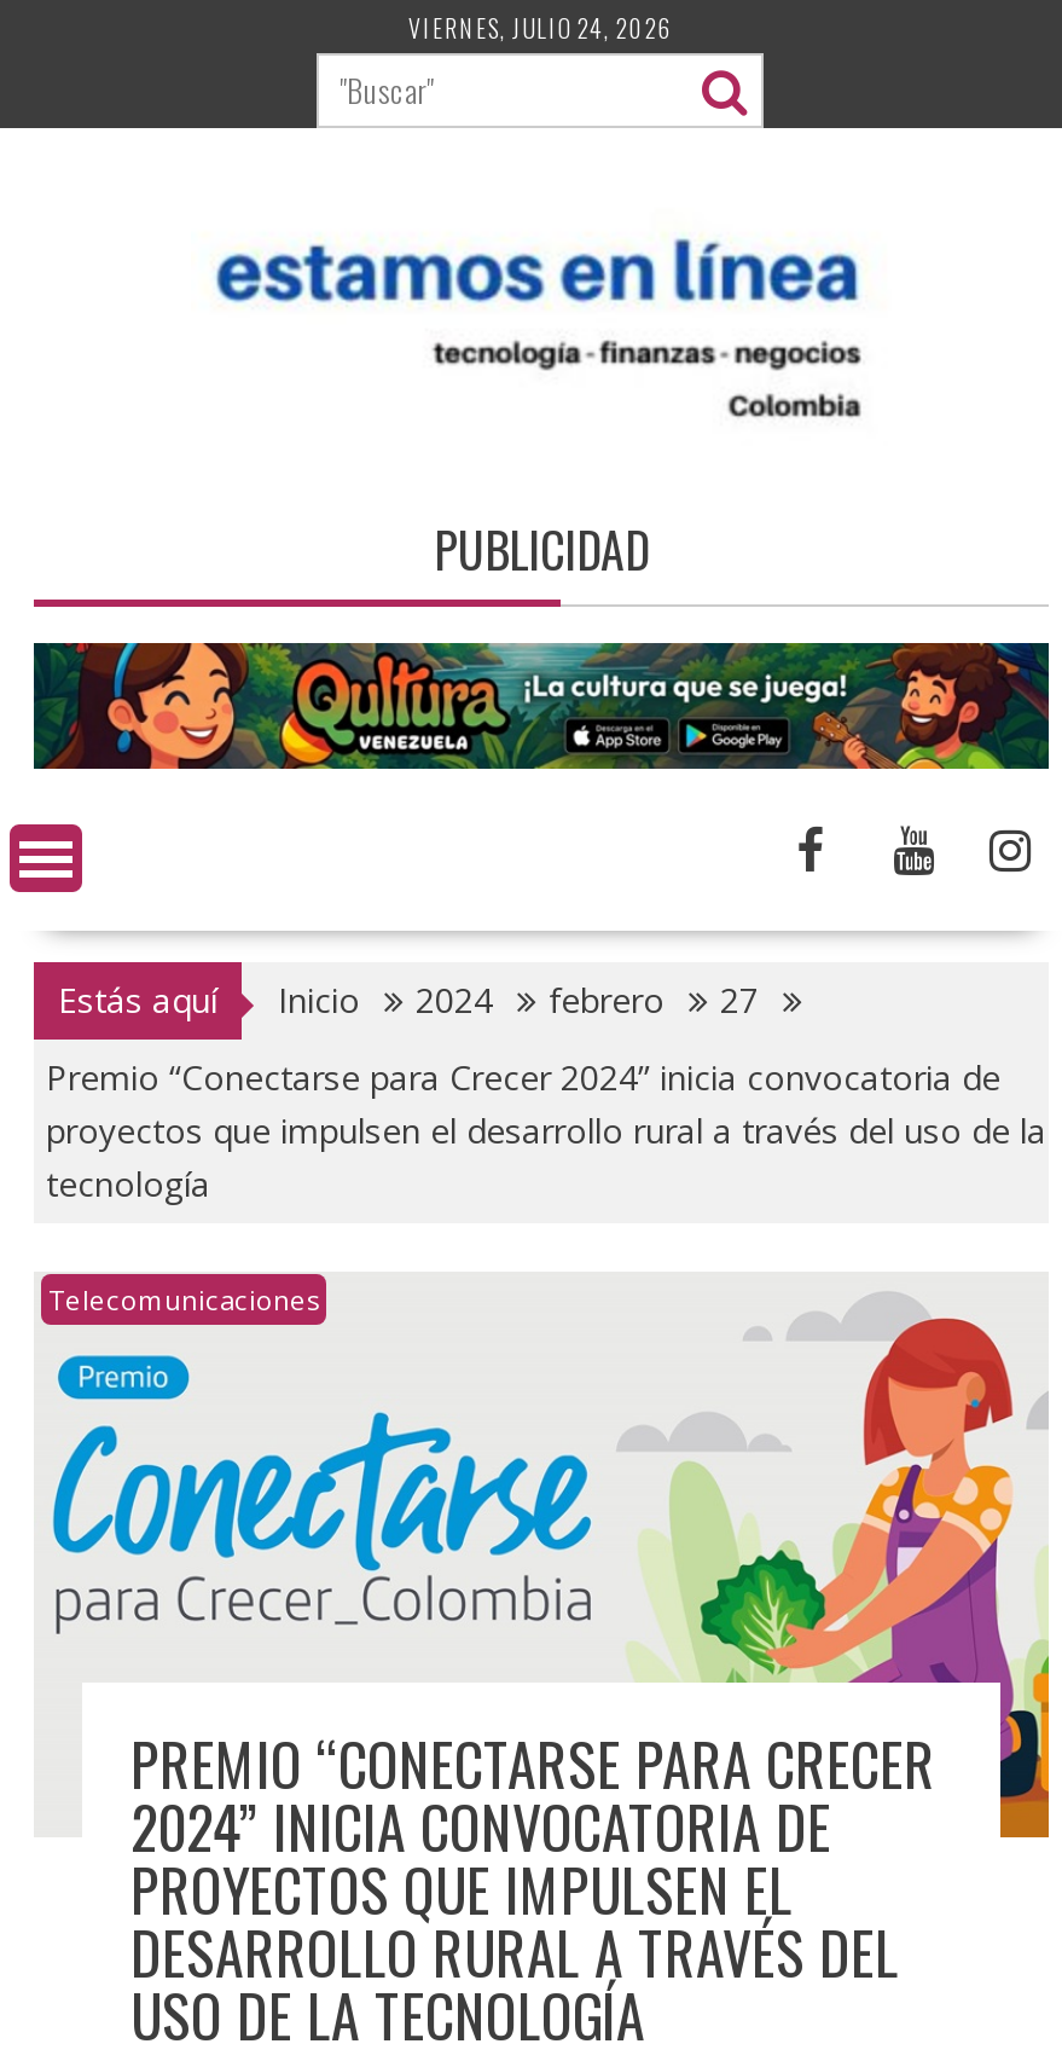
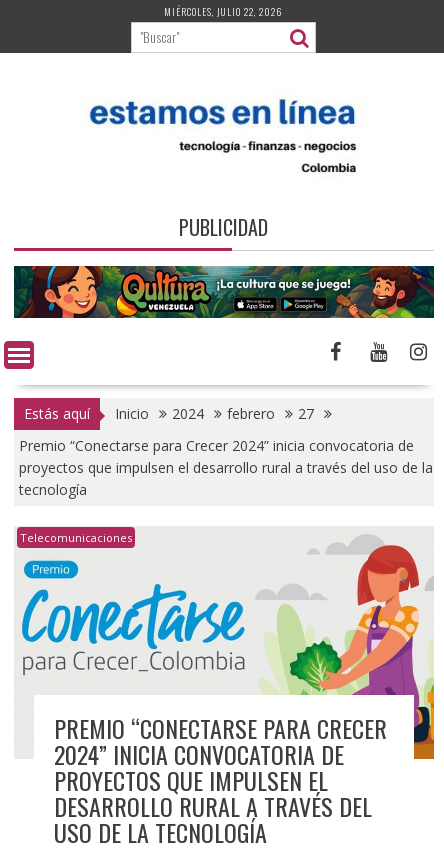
- VIERNES, JULIO 24, 2026
+ MIÉRCOLES, JULIO 22, 2026
